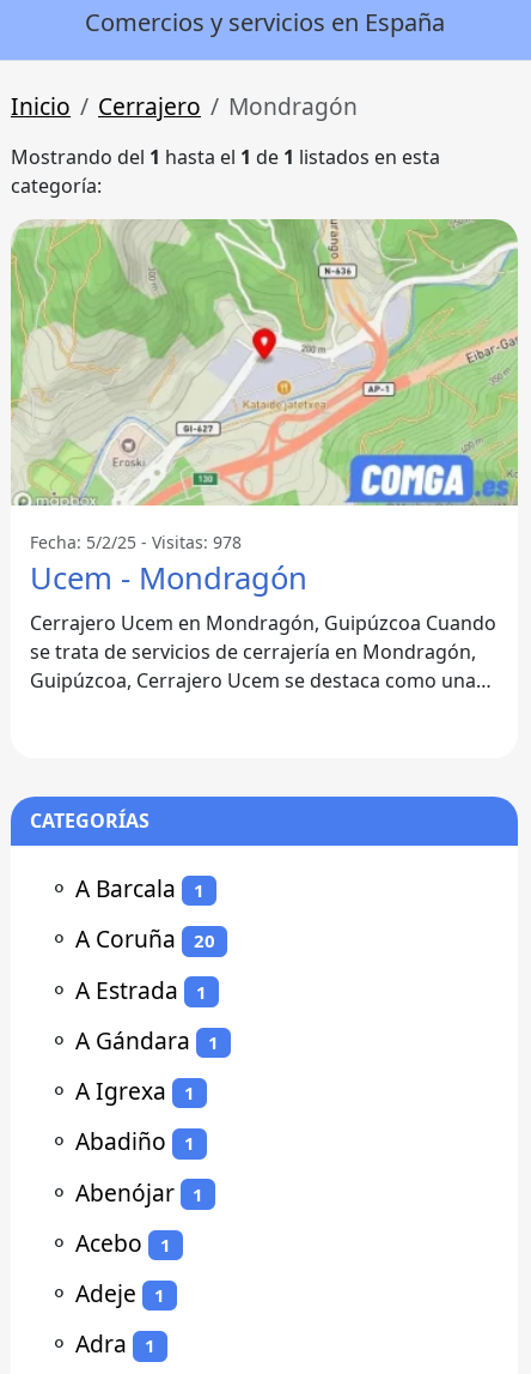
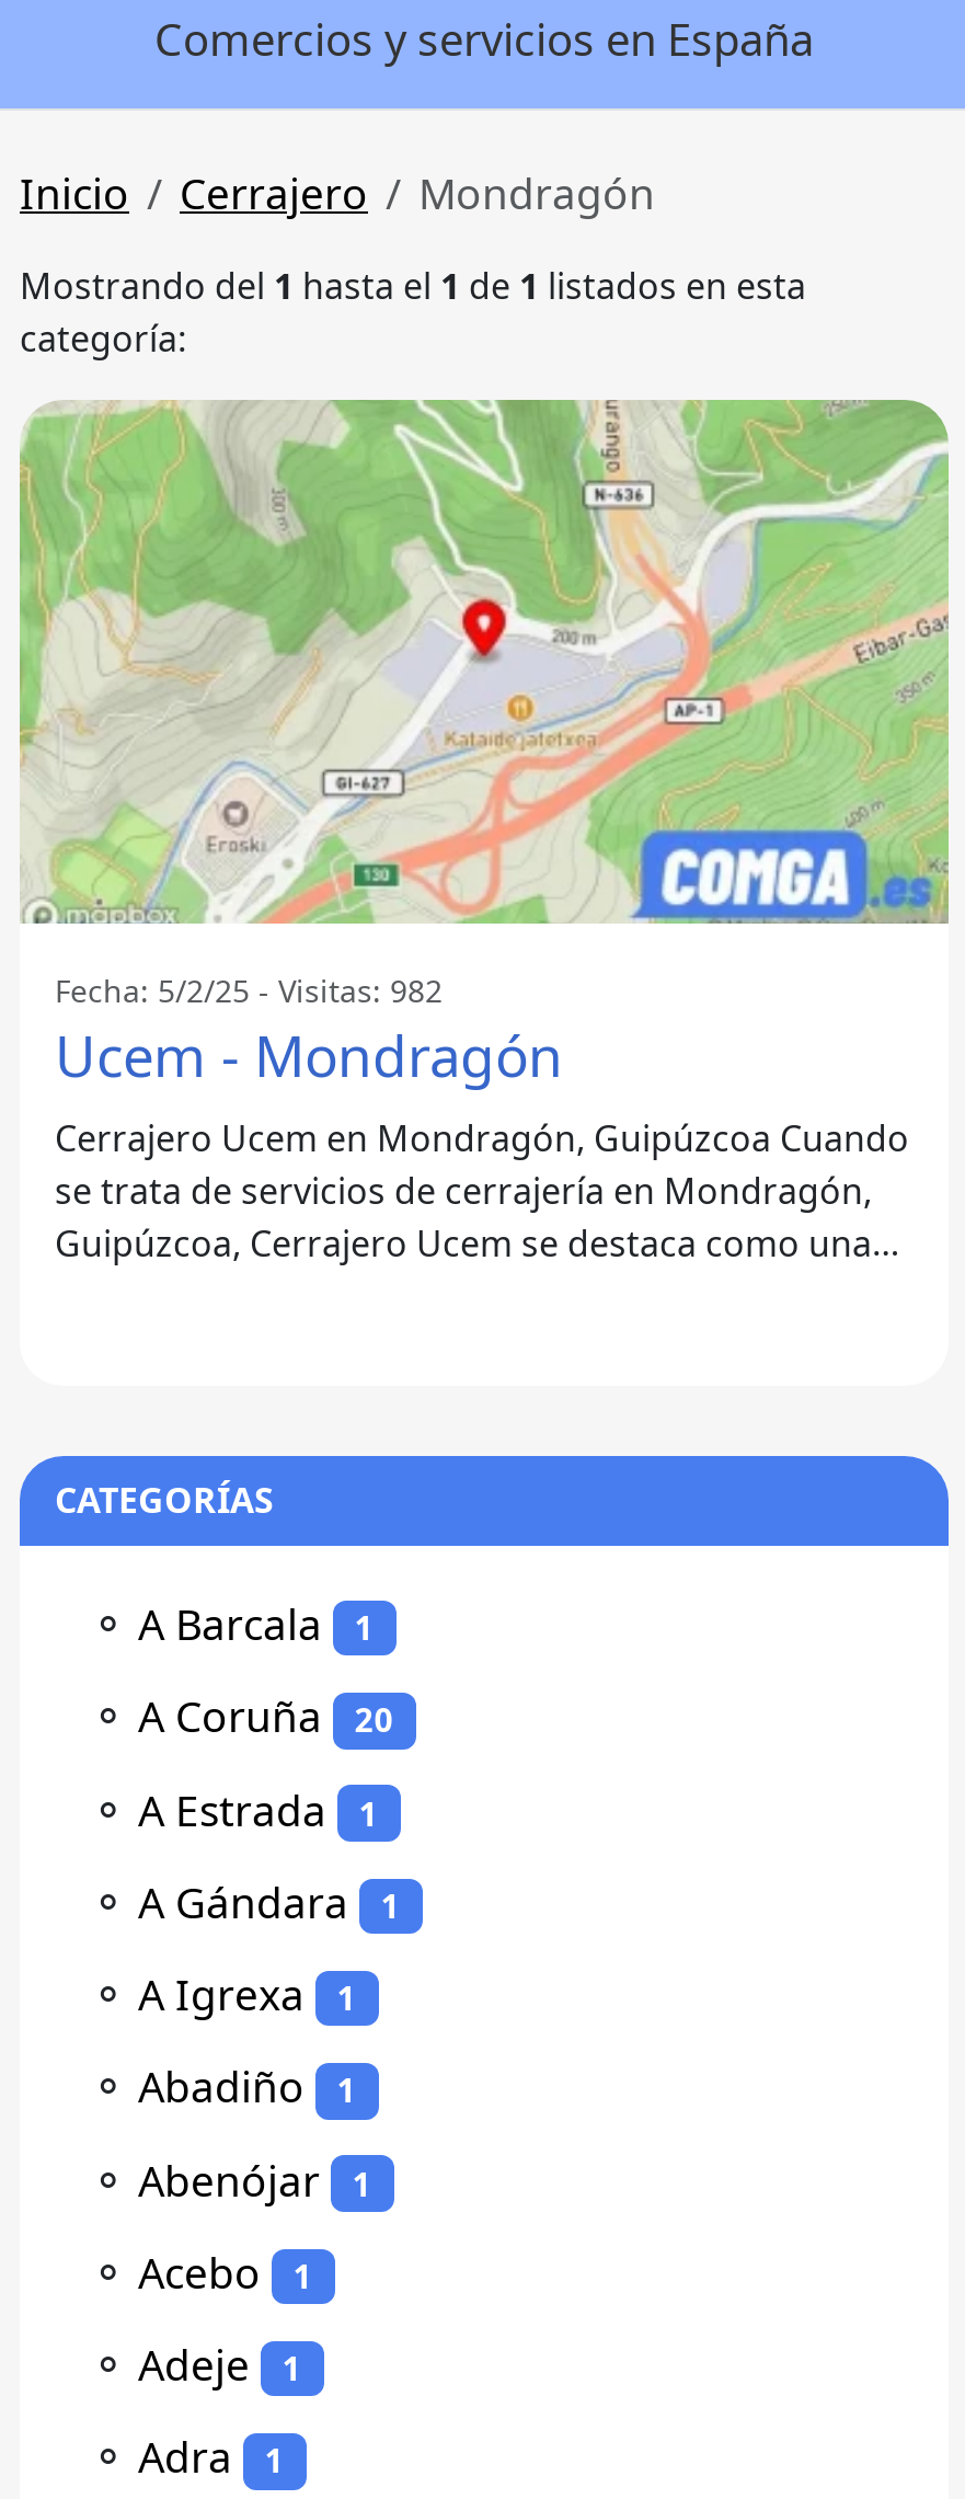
- Fecha: 5/2/25 - Visitas: 978
+ Fecha: 5/2/25 - Visitas: 982
